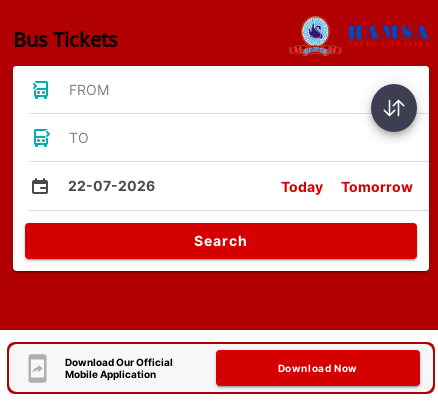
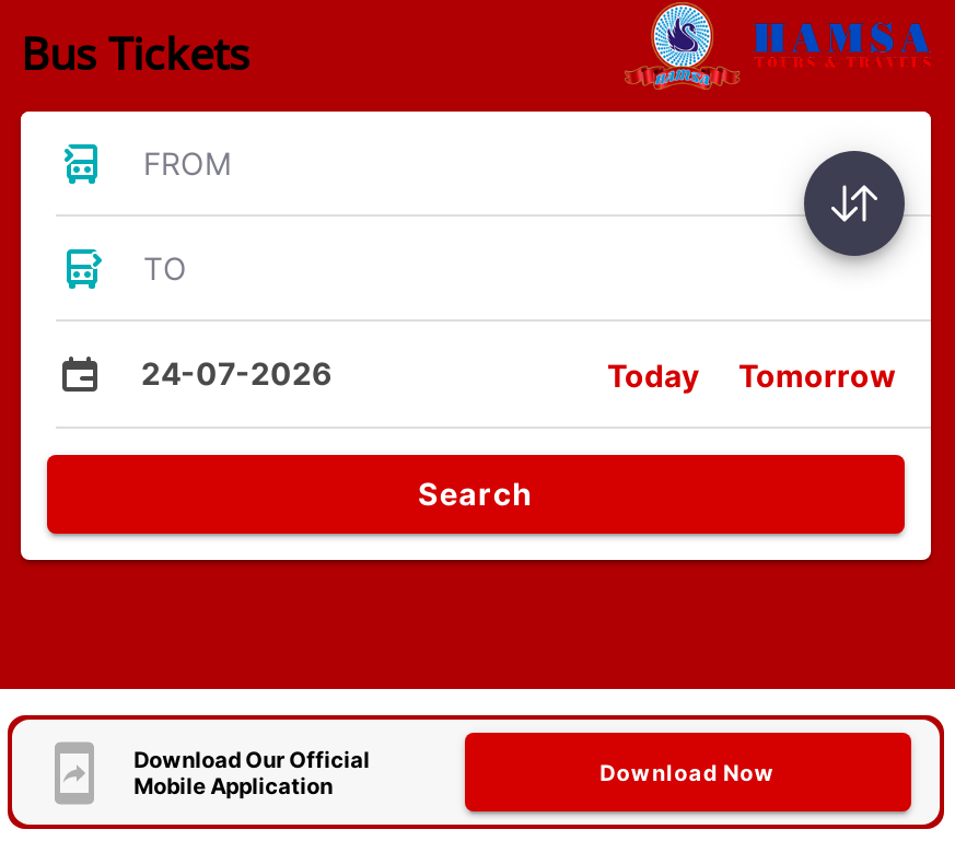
- 22-07-2026
+ 24-07-2026
